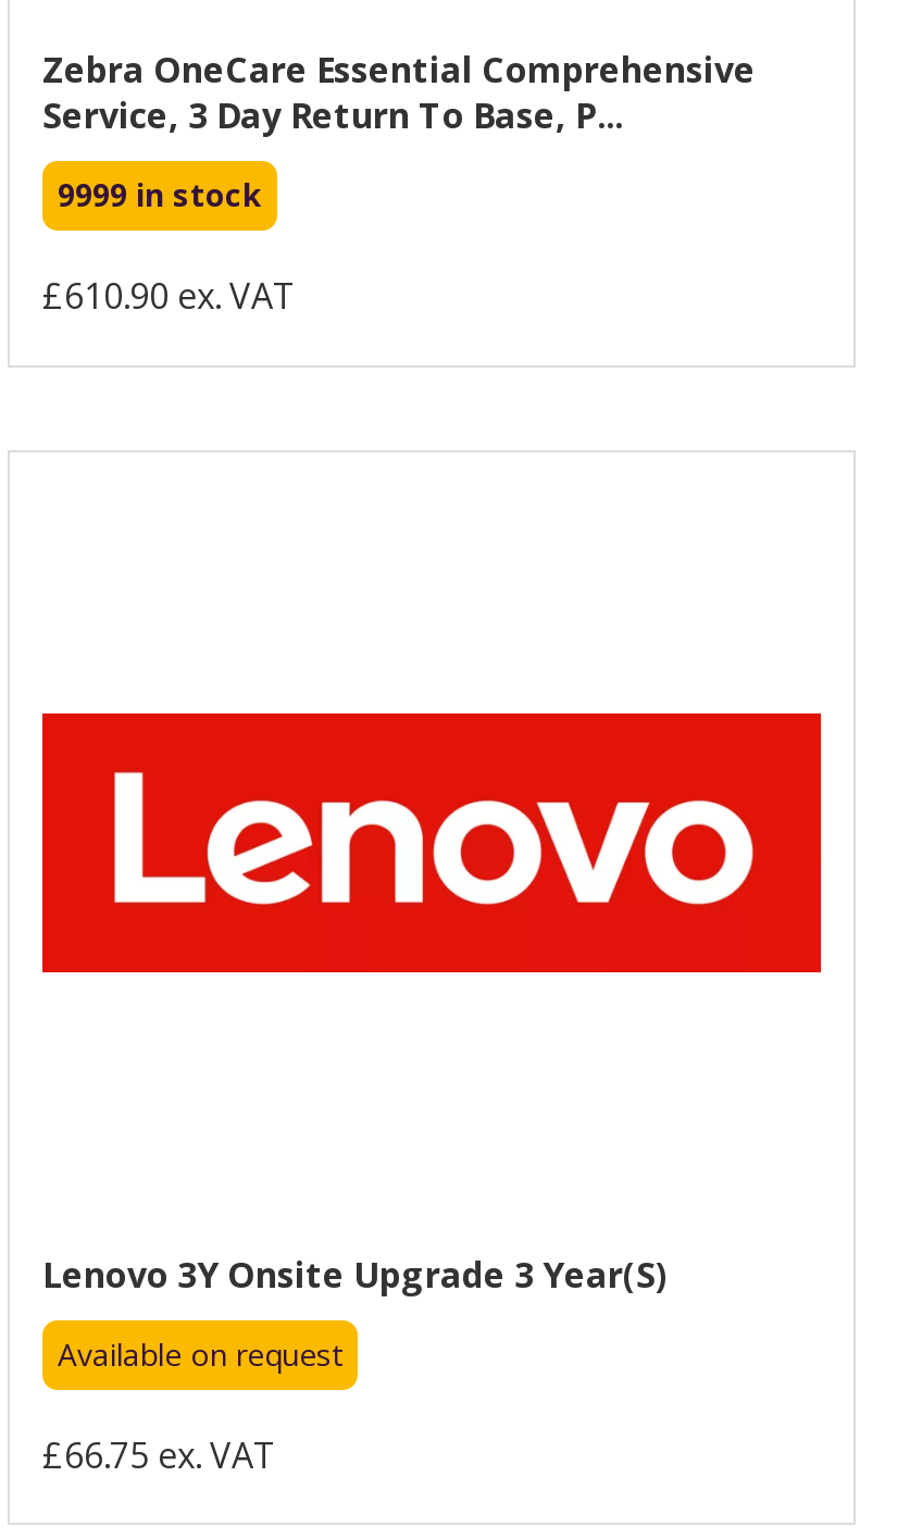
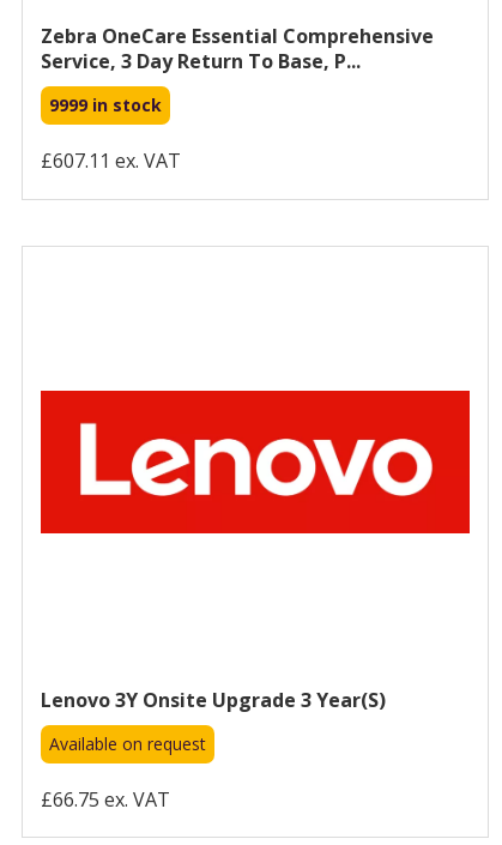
- £610.90 ex. VAT
+ £607.11 ex. VAT
